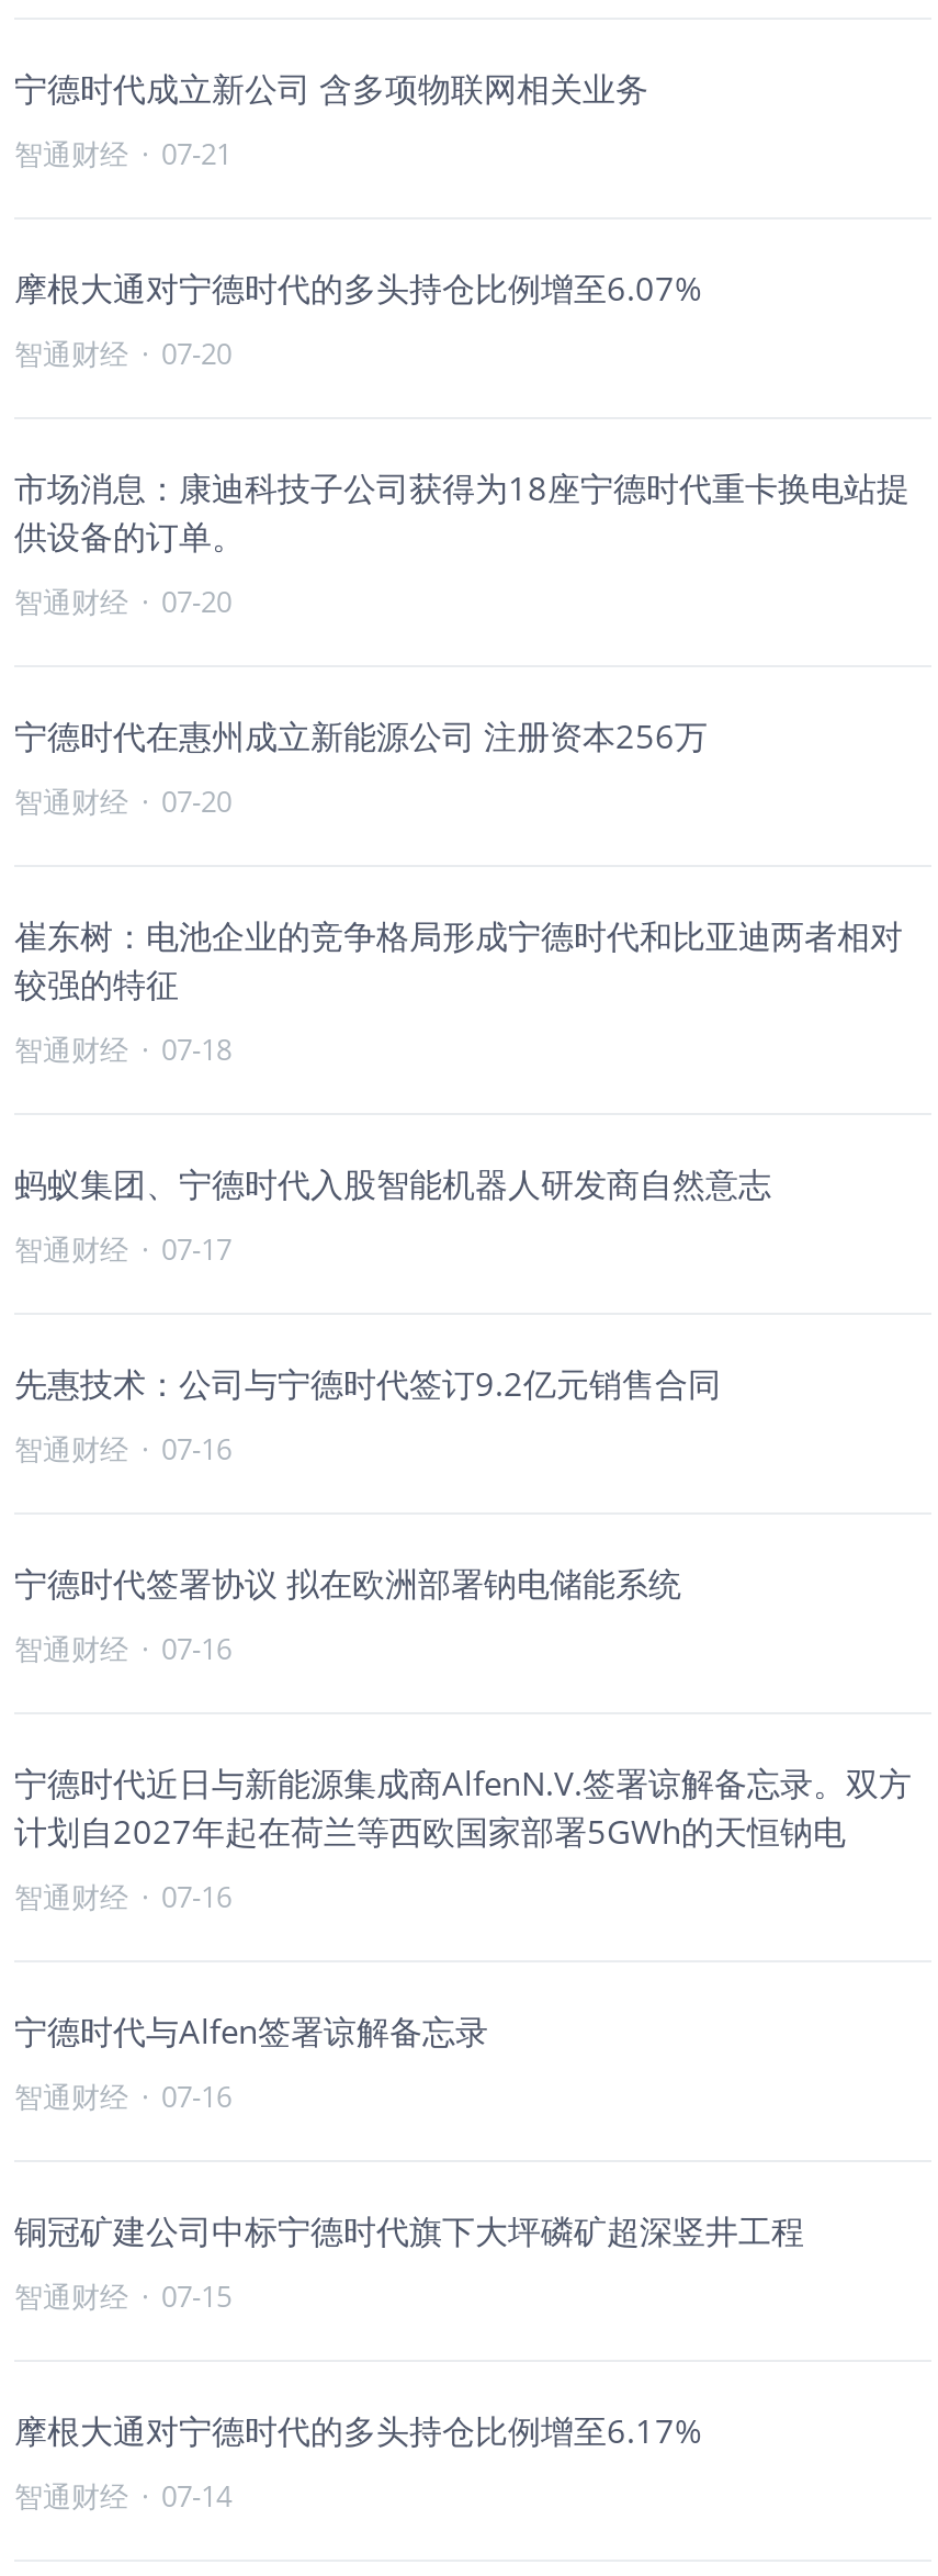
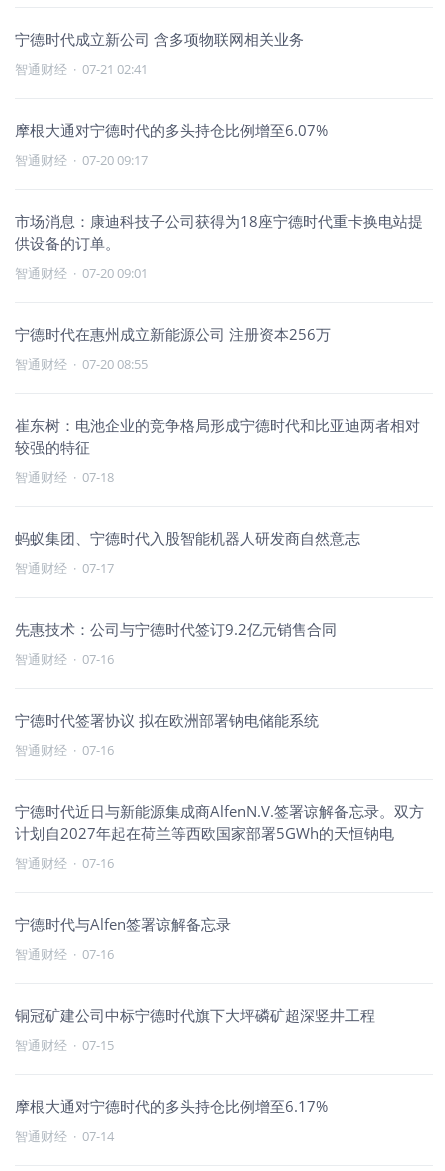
- 智通财经· 07-21
+ 智通财经· 07-21 02:41

- 智通财经· 07-20
+ 智通财经· 07-20 09:17

- 智通财经· 07-20
+ 智通财经· 07-20 09:01

- 智通财经· 07-20
+ 智通财经· 07-20 08:55
